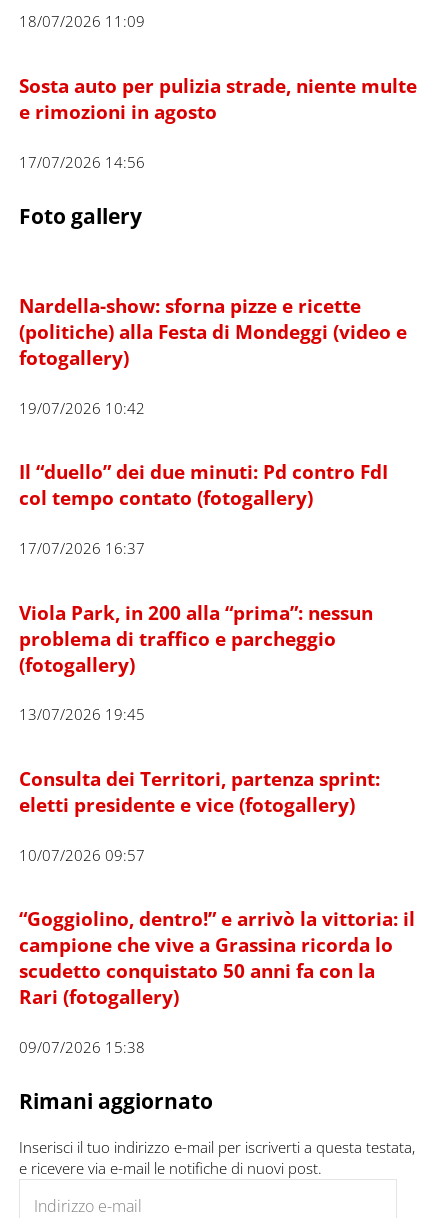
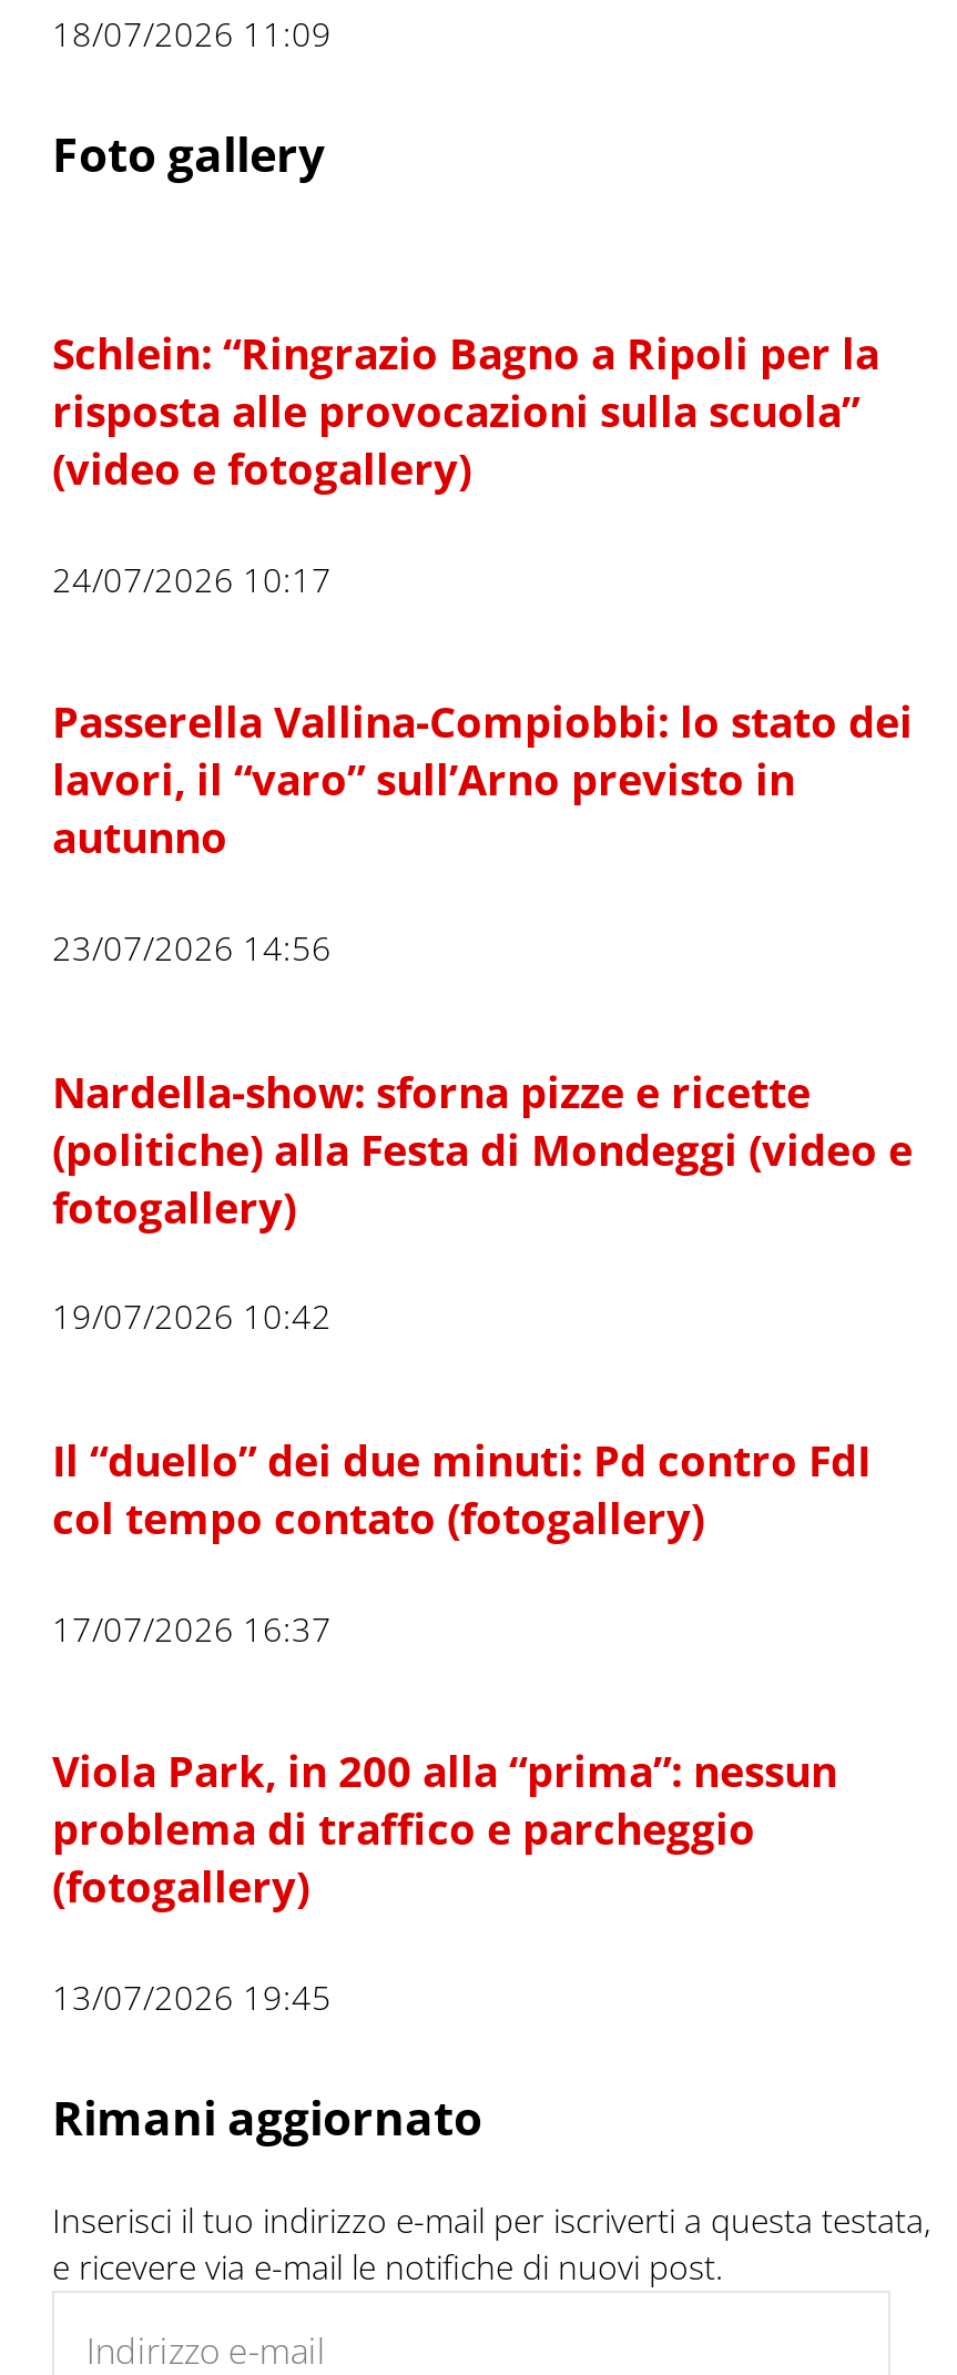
- Sosta auto per pulizia strade, niente multe
- e rimozioni in agosto
- 17/07/2026 14:56

+ Schlein: “Ringrazio Bagno a Ripoli per la
+ risposta alle provocazioni sulla scuola”
+ (video e fotogallery)
+ 24/07/2026 10:17
+ Passerella Vallina-Compiobbi: lo stato dei
+ lavori, il “varo” sull’Arno previsto in
+ autunno
+ 23/07/2026 14:56

moved down: Nardella-show: sforna pizze e ricette | (politiche) alla Festa di Mondeggi (video e | fotogallery) | ... | (fotogallery) | 13/07/2026 19:45

- Consulta dei Territori, partenza sprint:
- eletti presidente e vice (fotogallery)
- 10/07/2026 09:57
- “Goggiolino, dentro!” e arrivò la vittoria: il
- campione che vive a Grassina ricorda lo
- scudetto conquistato 50 anni fa con la
- Rari (fotogallery)
- 09/07/2026 15:38
